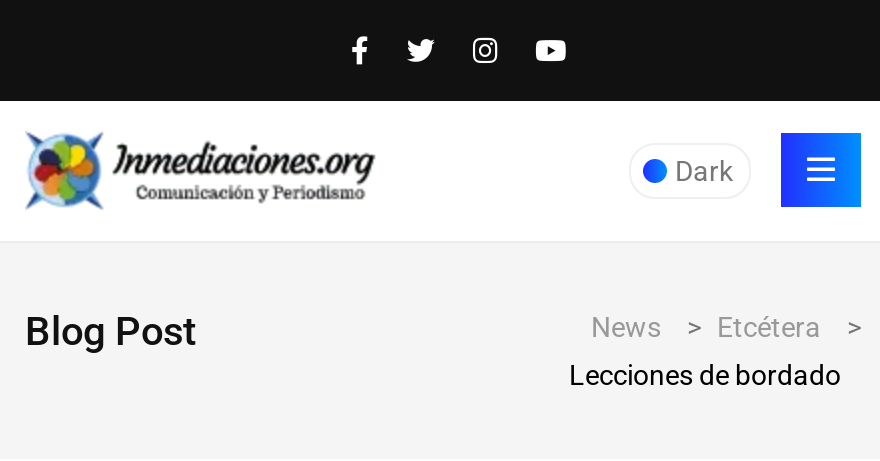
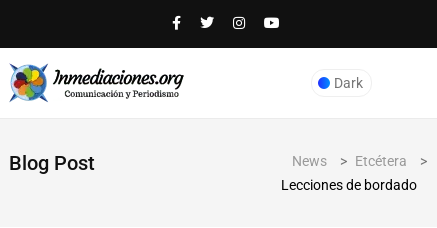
- [image]
